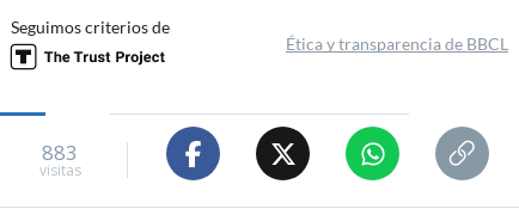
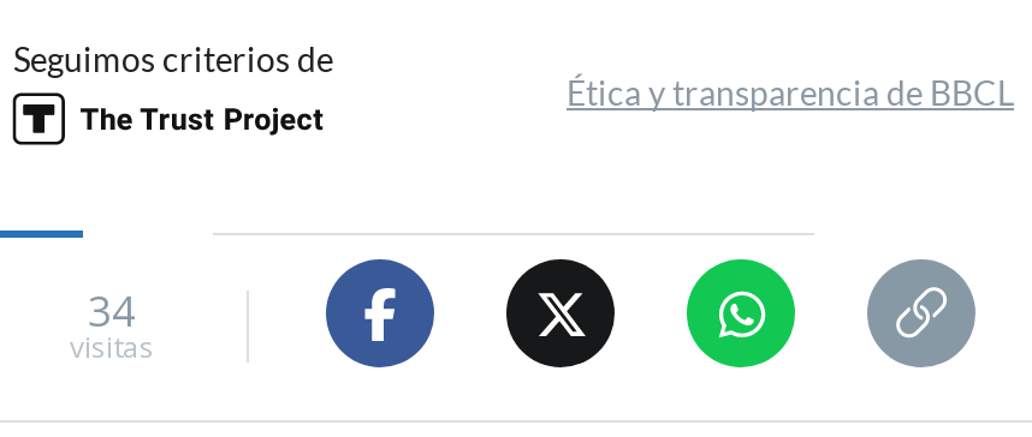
- 883
+ 34
